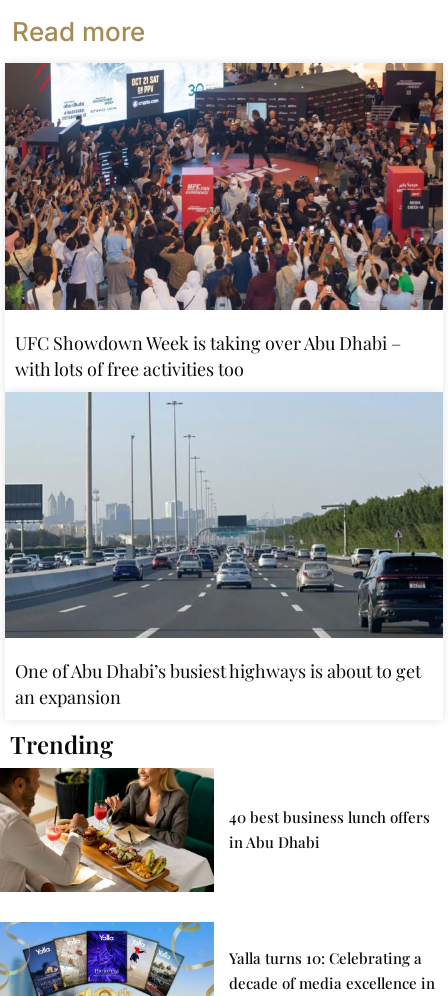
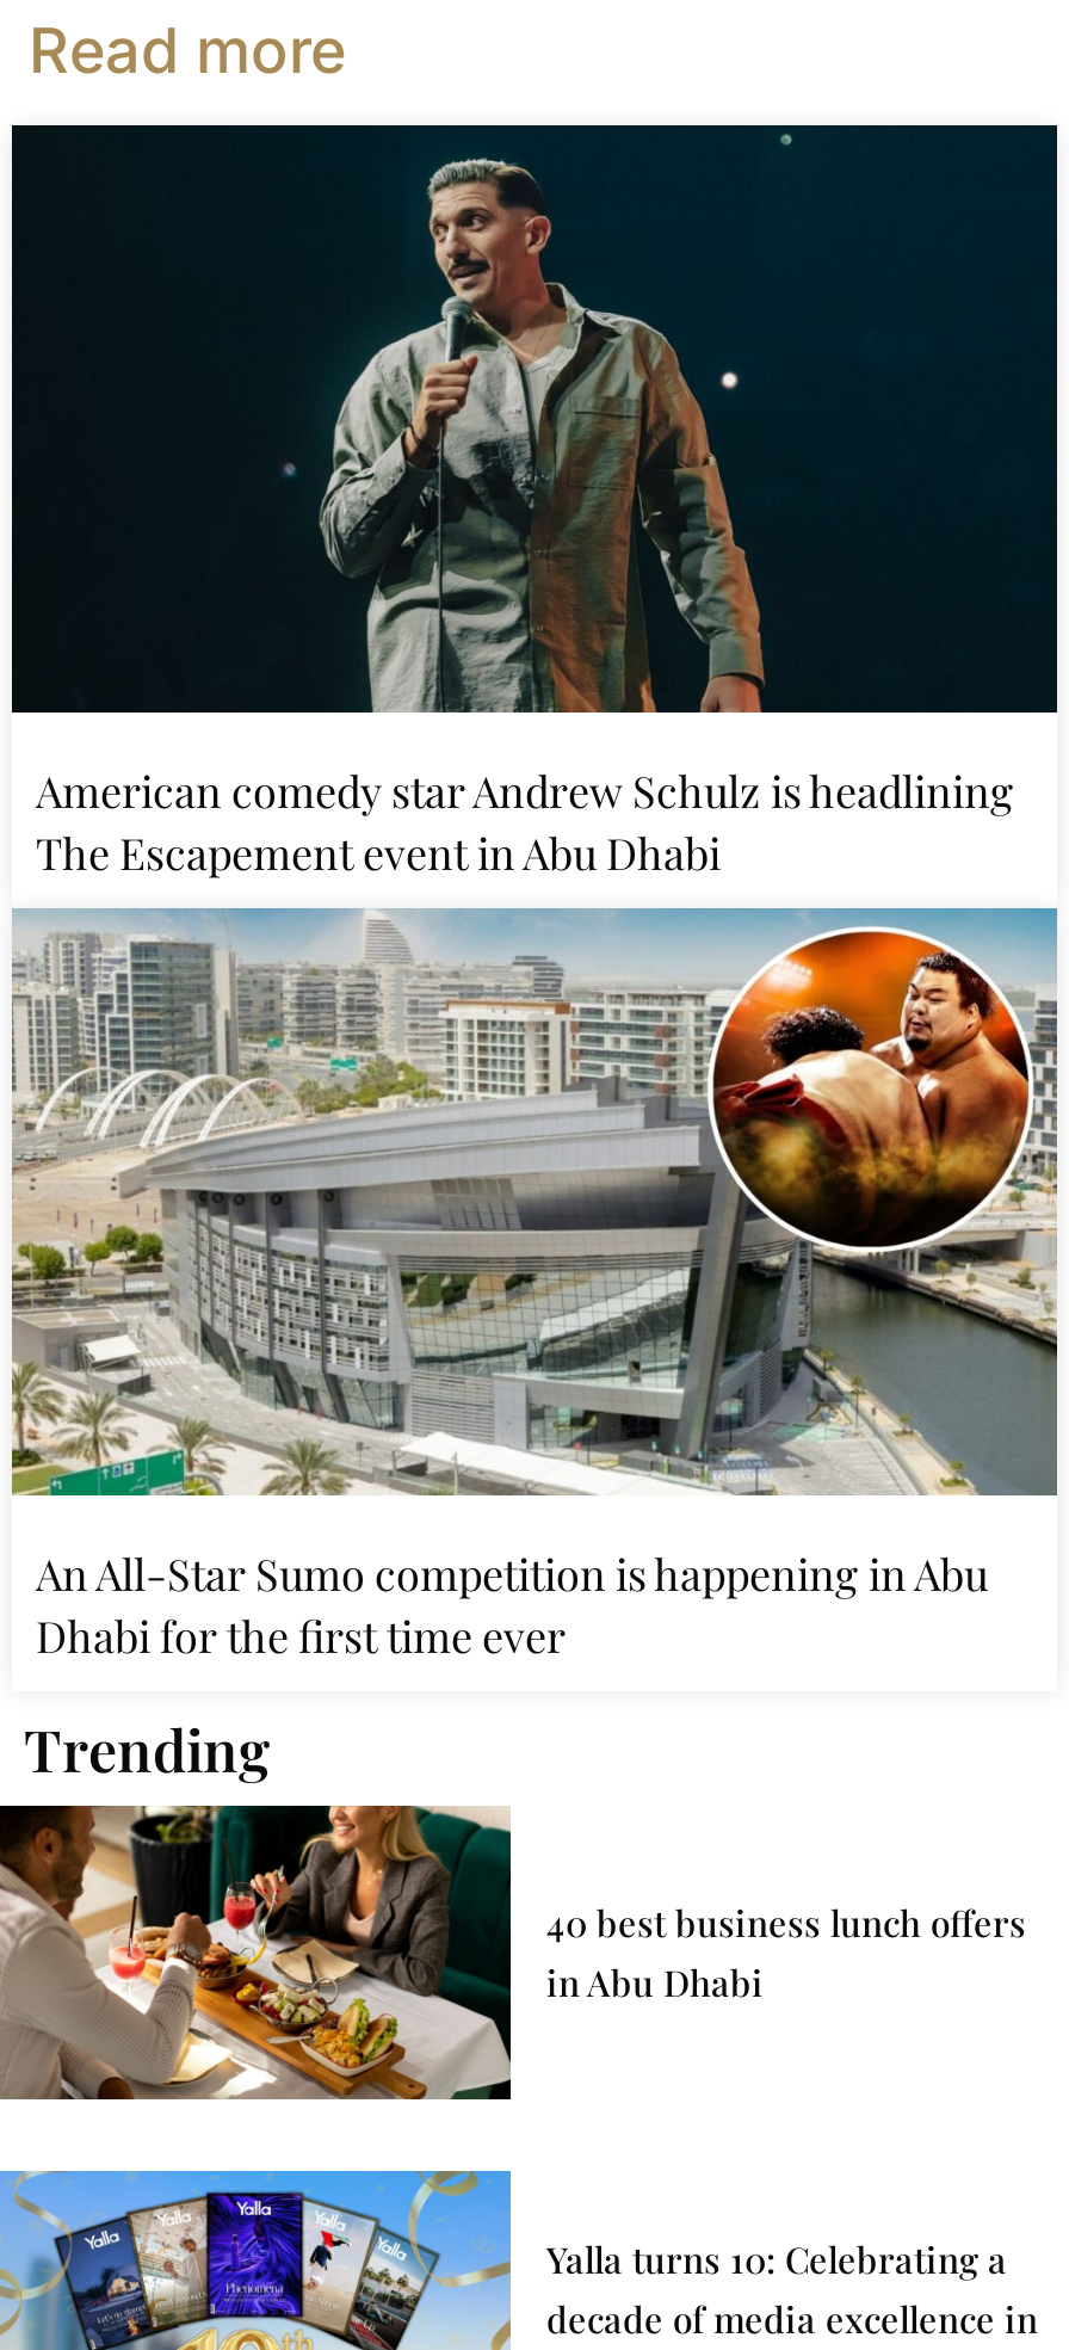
- [image]
- UFC Showdown Week is taking over Abu Dhabi –
- with lots of free activities too
+ [image]
+ American comedy star Andrew Schulz is headlining
+ The Escapement event in Abu Dhabi

- [image]
- One of Abu Dhabi’s busiest highways is about to get
- an expansion
+ [image]
+ An All-Star Sumo competition is happening in Abu
+ Dhabi for the first time ever
